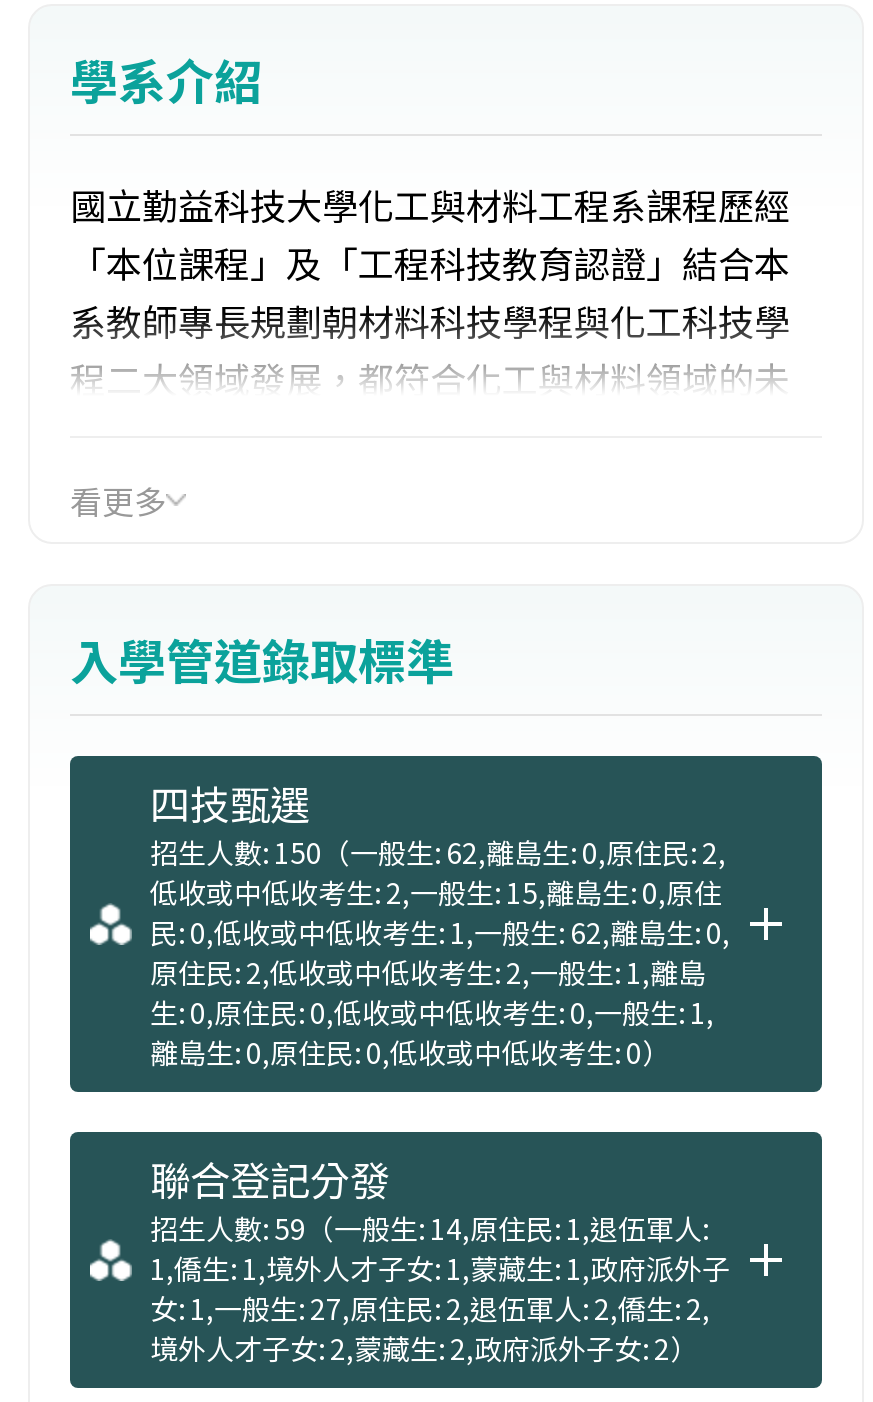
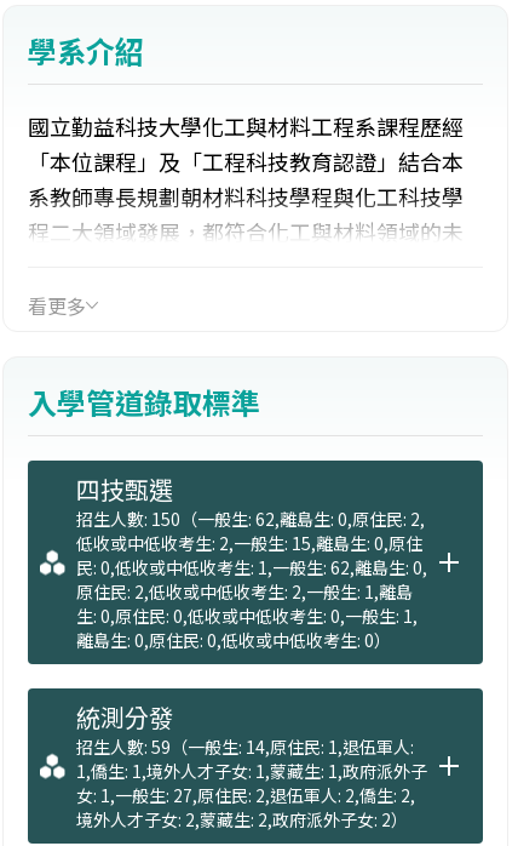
- 聯合登記分發
+ 統測分發
